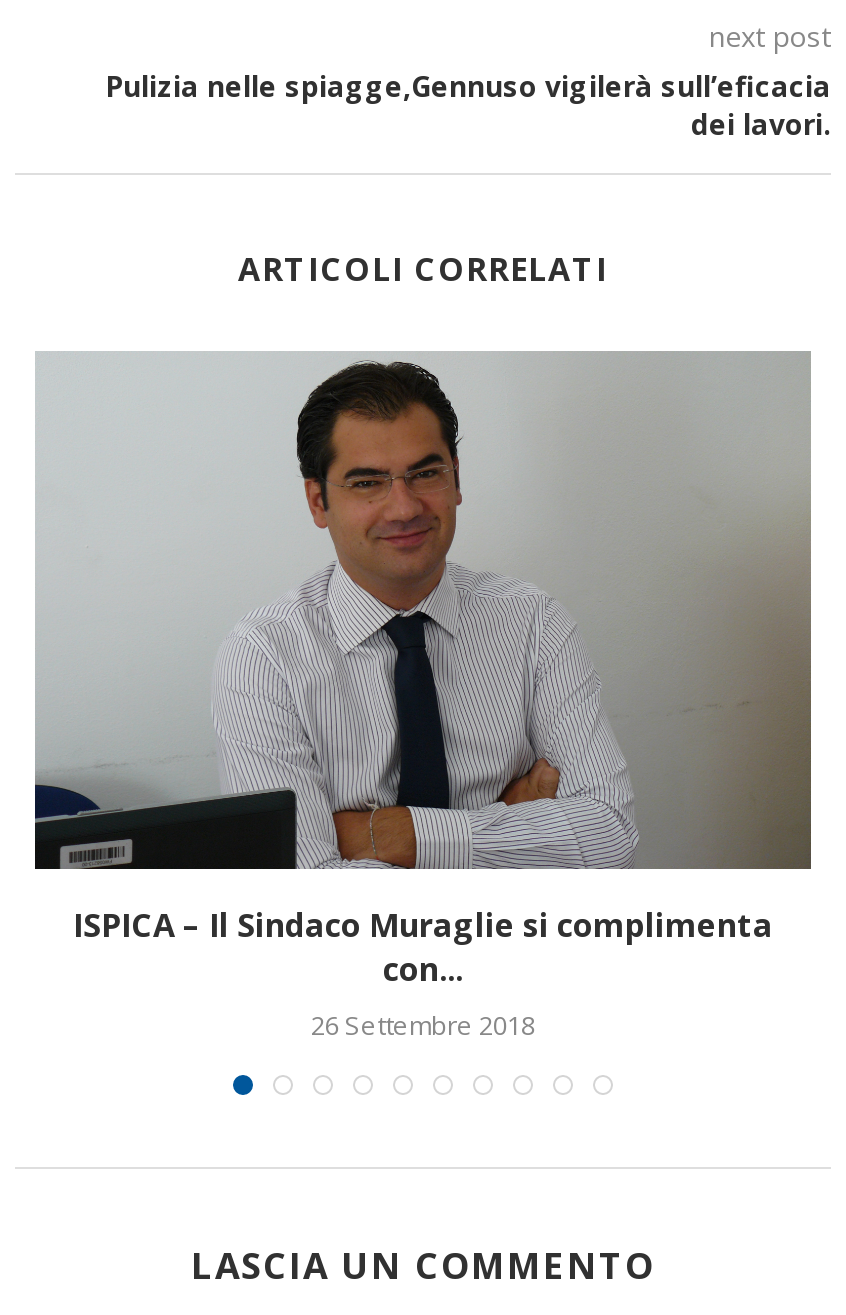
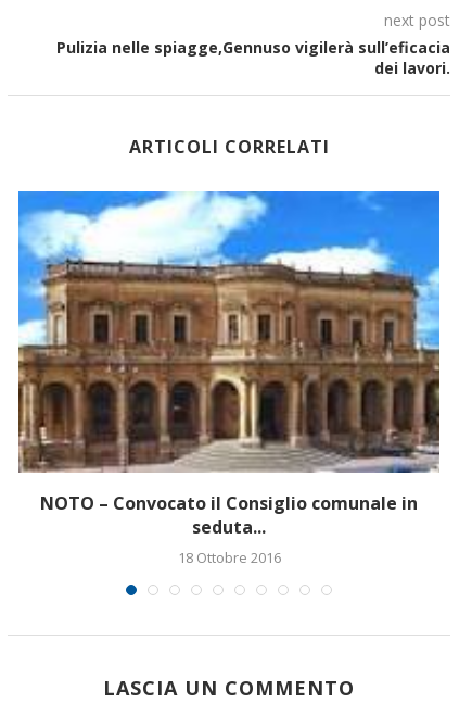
- [image]
- ISPICA – Il Sindaco Muraglie si complimenta
- con...
- 26 Settembre 2018
+ [image]
+ NOTO – Convocato il Consiglio comunale in
+ seduta...
+ 18 Ottobre 2016
